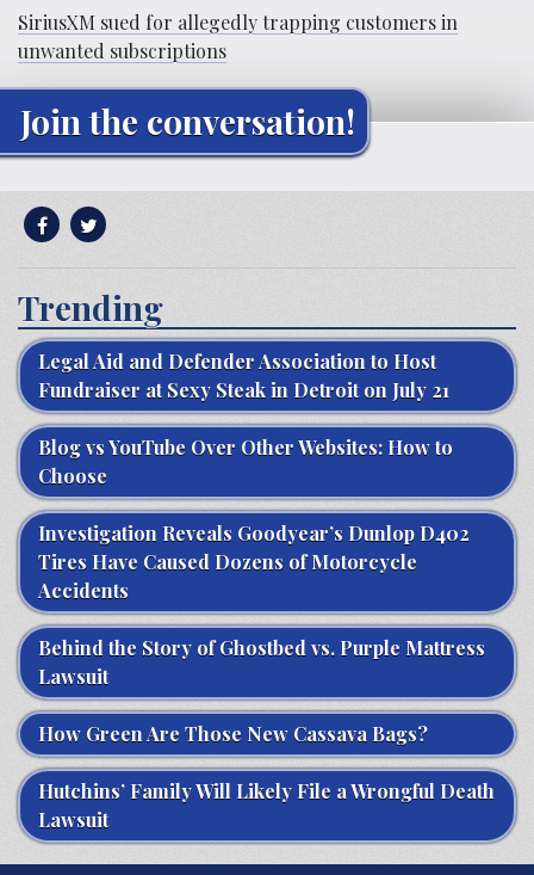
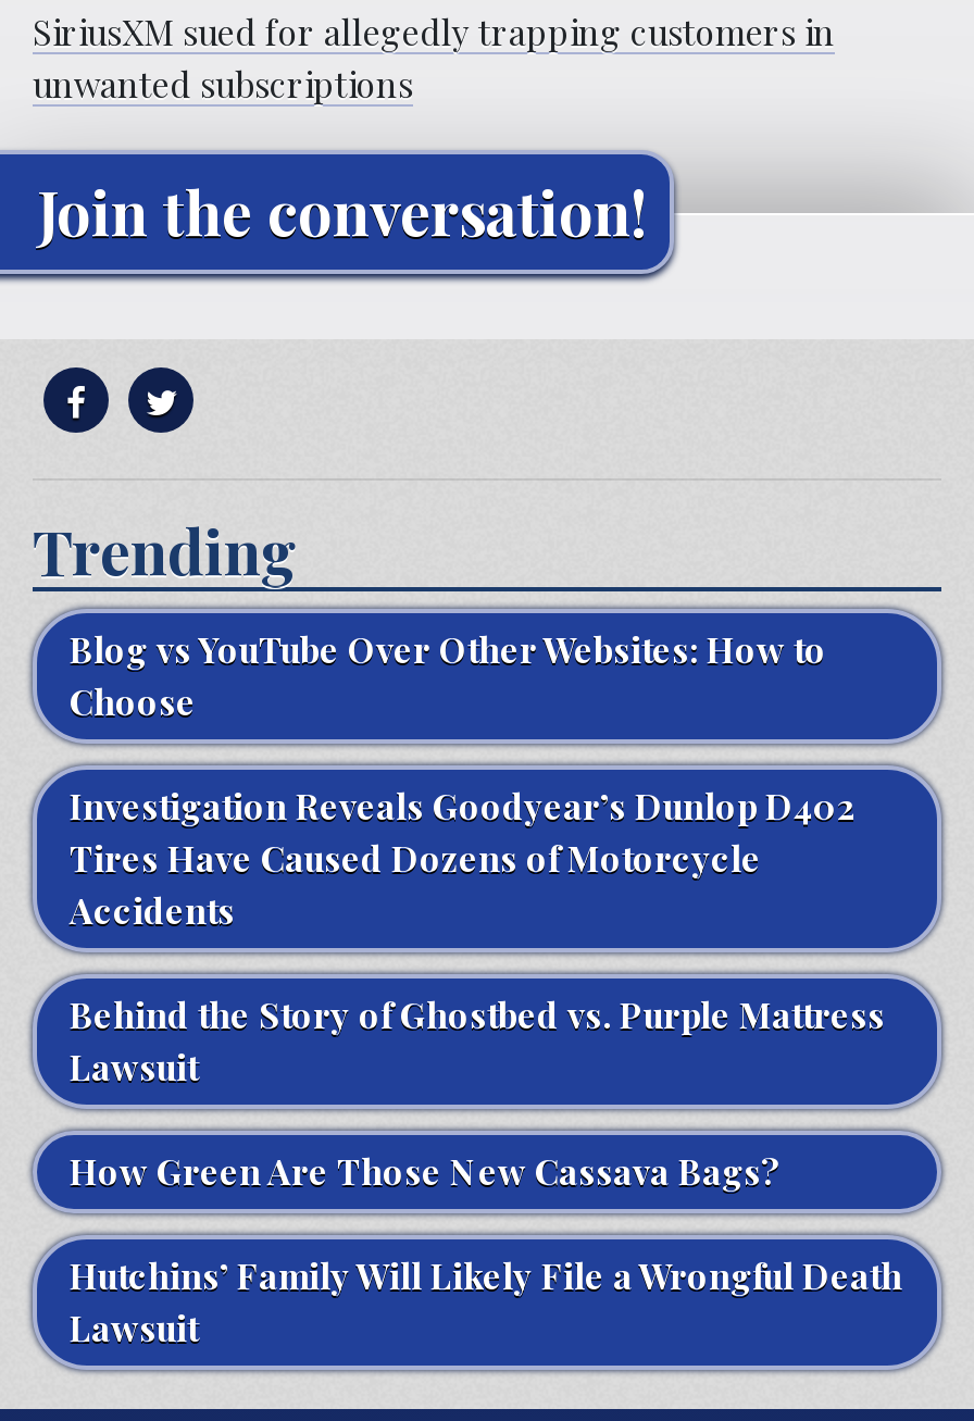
- Legal Aid and Defender Association to Host
- Fundraiser at Sexy Steak in Detroit on July 21
